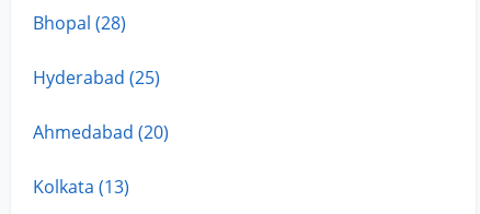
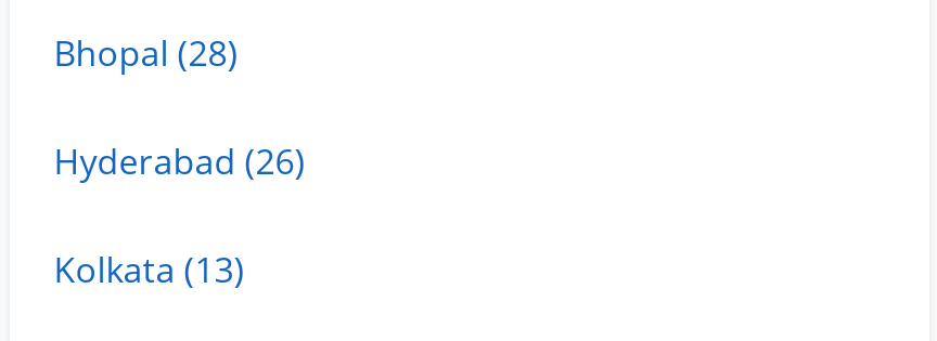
- Hyderabad (25)
- Ahmedabad (20)
+ Hyderabad (26)
